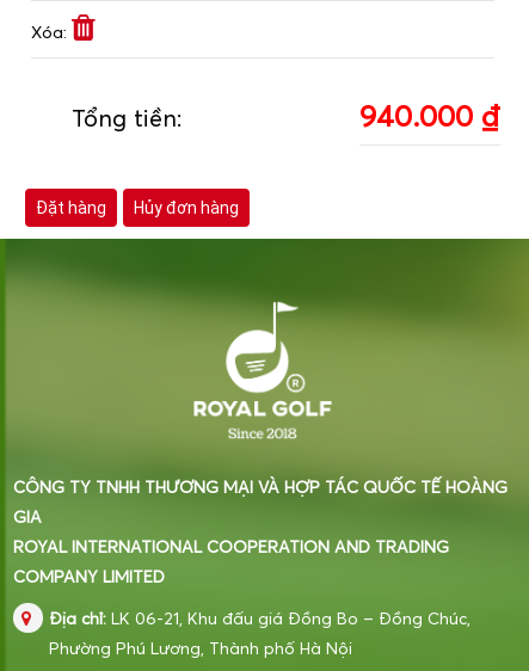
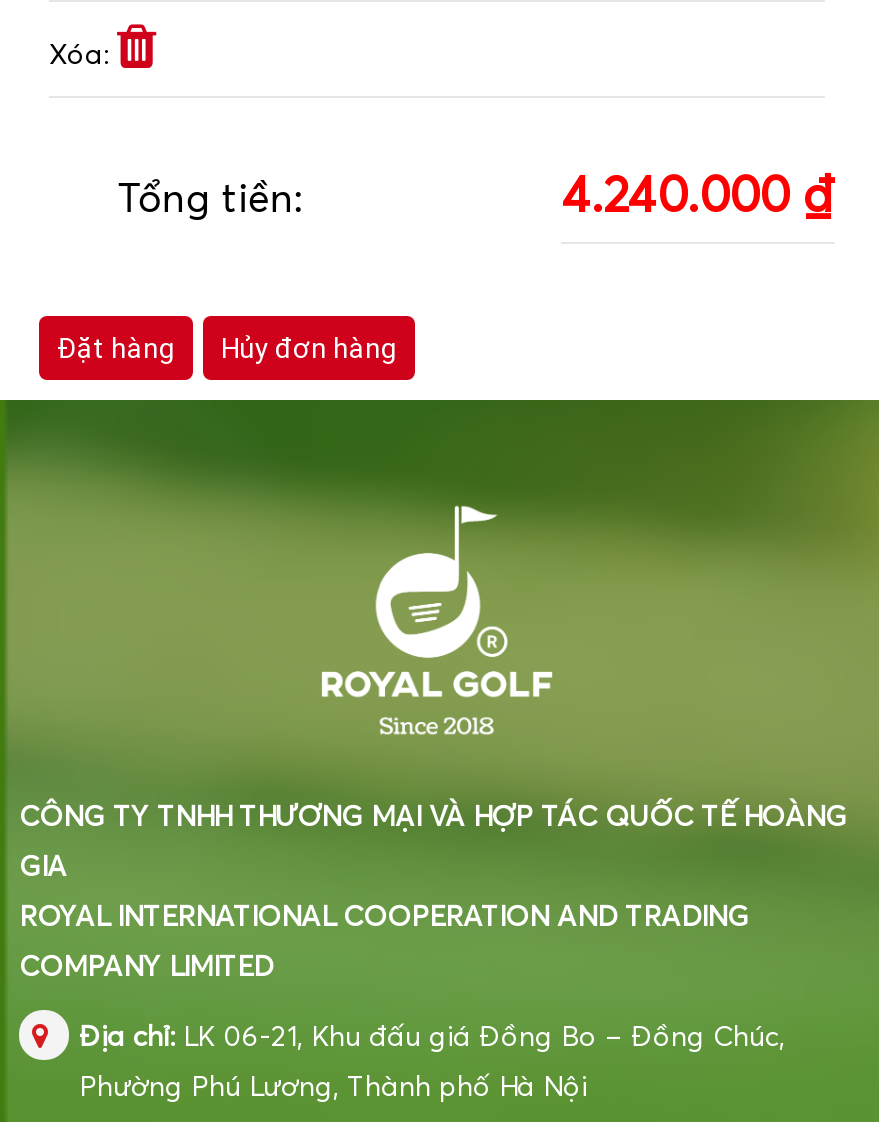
- 940.000 ₫
+ 4.240.000 ₫
